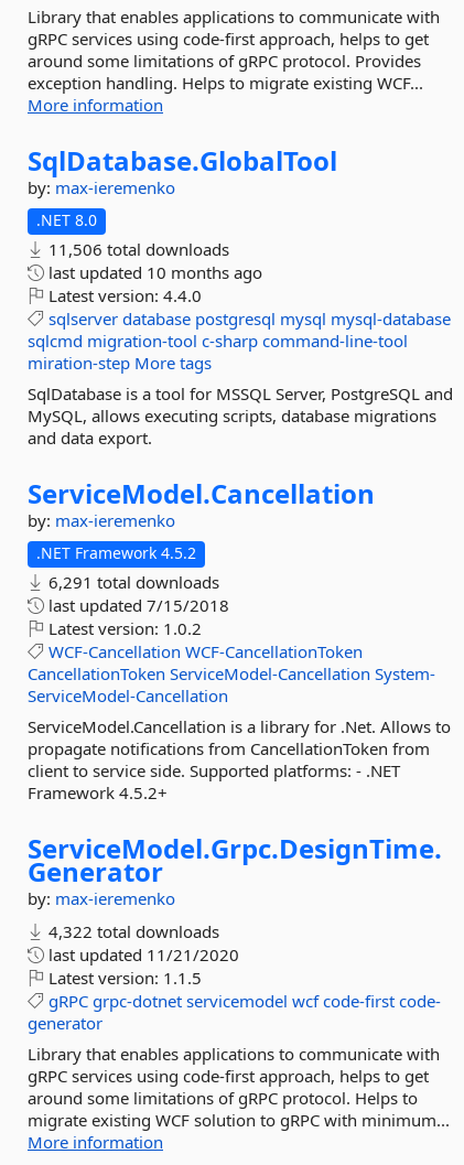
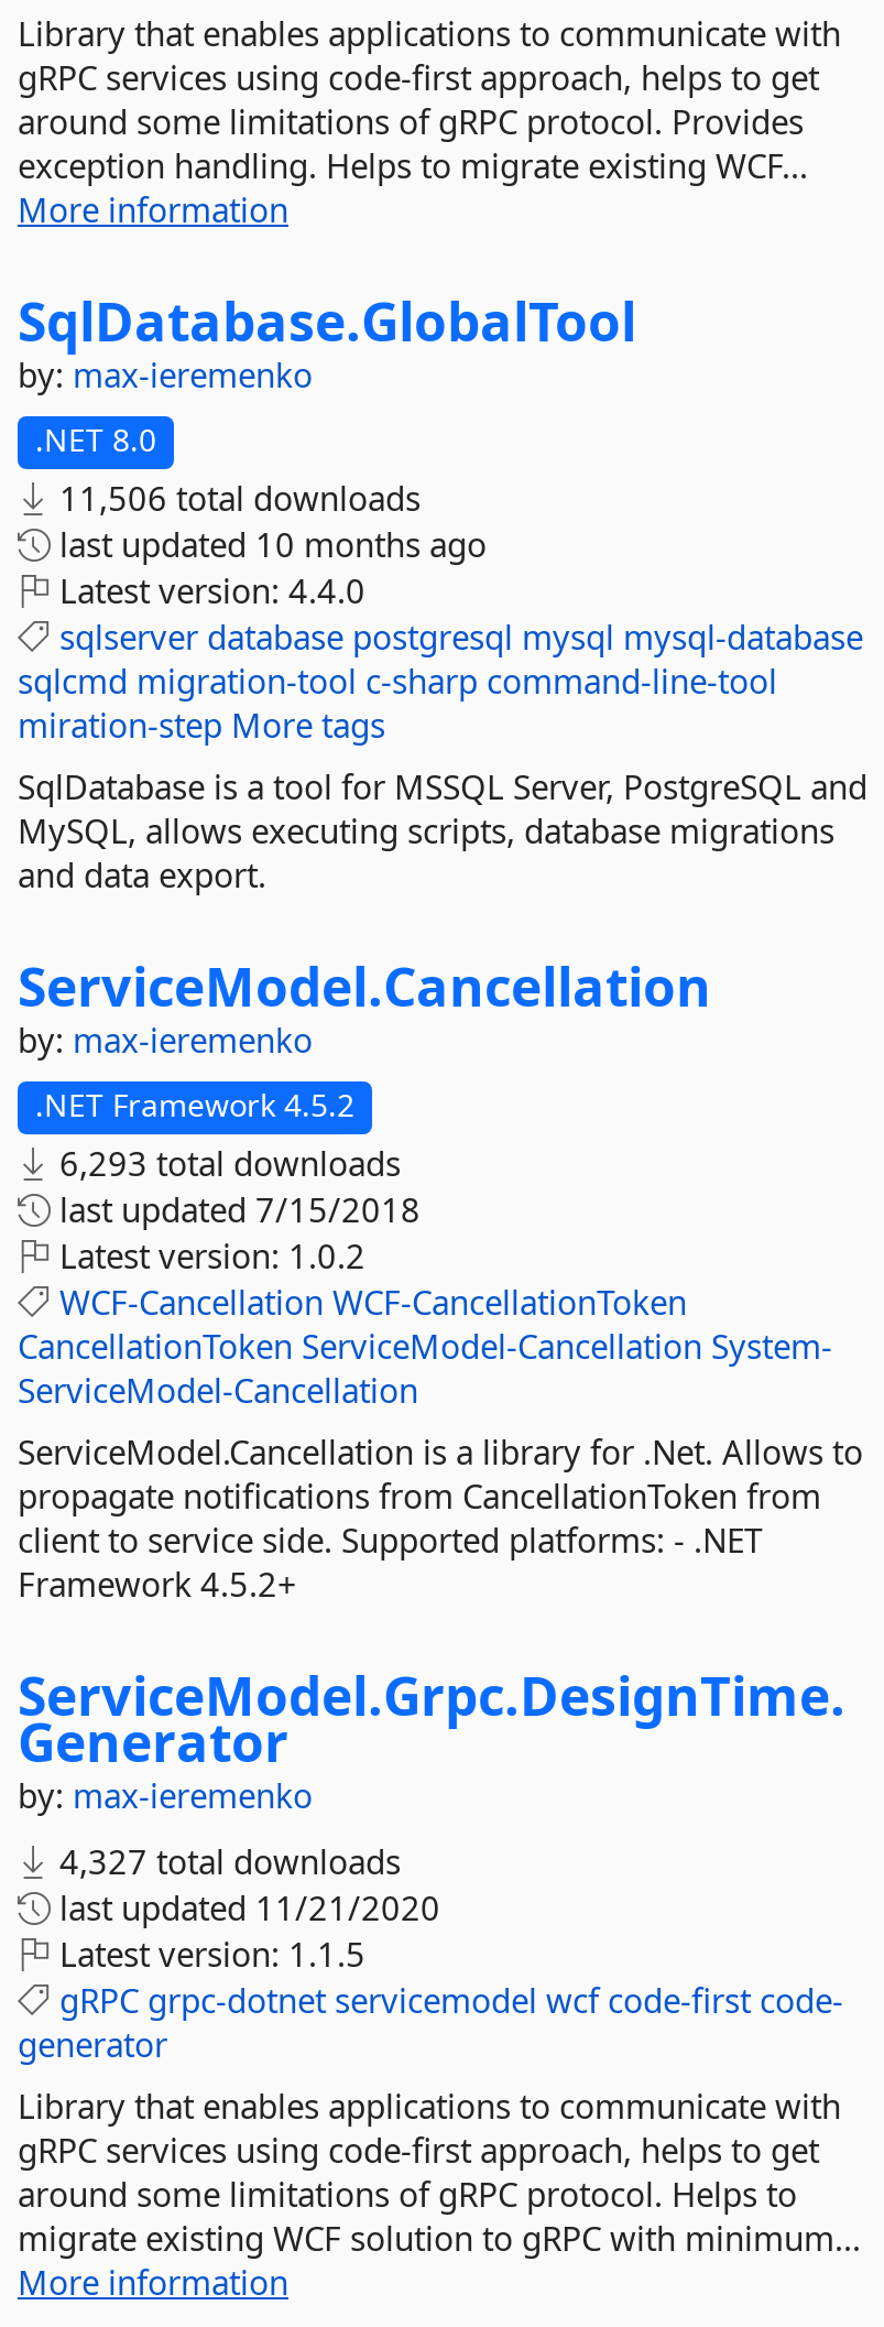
- 6,291 total downloads
+ 6,293 total downloads

- 4,322 total downloads
+ 4,327 total downloads
